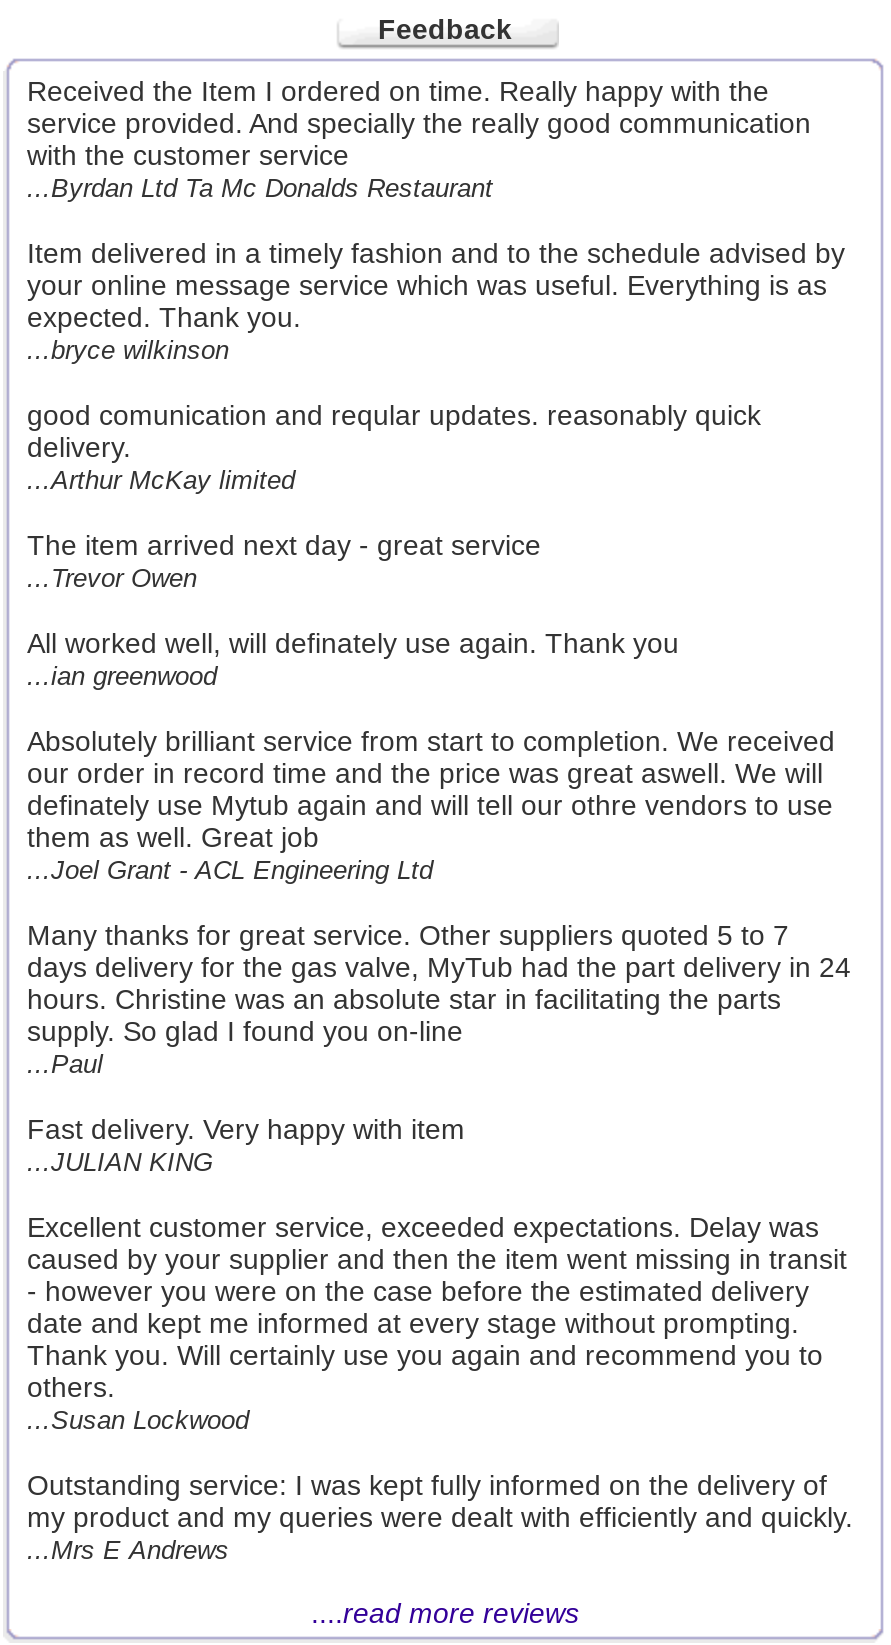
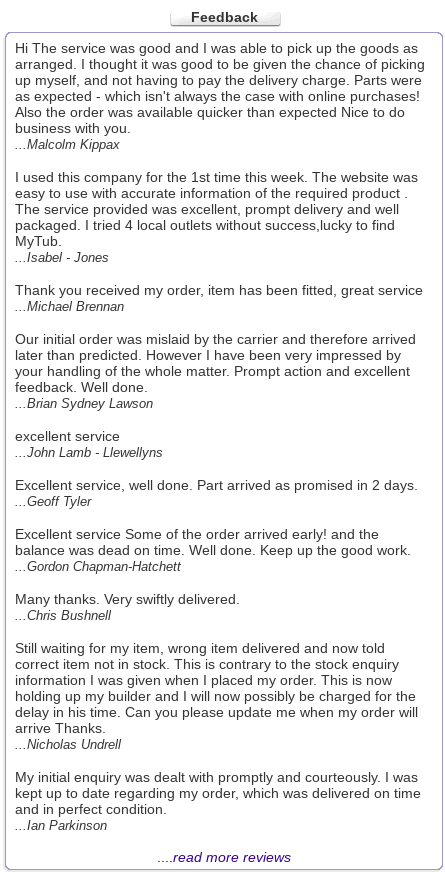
- Received the Item I ordered on time. Really happy with the
- service provided. And specially the really good communication
- with the customer service
- ...Byrdan Ltd Ta Mc Donalds Restaurant
+ Hi The service was good and I was able to pick up the goods as
+ arranged. I thought it was good to be given the chance of picking
+ up myself, and not having to pay the delivery charge. Parts were
+ as expected - which isn't always the case with online purchases!
+ Also the order was available quicker than expected Nice to do
+ business with you.
+ ...Malcolm Kippax

- Item delivered in a timely fashion and to the schedule advised by
- your online message service which was useful. Everything is as
- expected. Thank you.
- ...bryce wilkinson
+ I used this company for the 1st time this week. The website was
+ easy to use with accurate information of the required product .
+ The service provided was excellent, prompt delivery and well
+ packaged. I tried 4 local outlets without success,lucky to find
+ MyTub.
+ ...Isabel - Jones

- good comunication and reqular updates. reasonably quick
- delivery.
- ...Arthur McKay limited
+ Thank you received my order, item has been fitted, great service
+ ...Michael Brennan

- The item arrived next day - great service
- ...Trevor Owen
+ Our initial order was mislaid by the carrier and therefore arrived
+ later than predicted. However I have been very impressed by
+ your handling of the whole matter. Prompt action and excellent
+ feedback. Well done.
+ ...Brian Sydney Lawson

- All worked well, will definately use again. Thank you
- ...ian greenwood
+ excellent service
+ ...John Lamb - Llewellyns

- Absolutely brilliant service from start to completion. We received
- our order in record time and the price was great aswell. We will
- definately use Mytub again and will tell our othre vendors to use
- them as well. Great job
- ...Joel Grant - ACL Engineering Ltd
+ Excellent service, well done. Part arrived as promised in 2 days.
+ ...Geoff Tyler

- Many thanks for great service. Other suppliers quoted 5 to 7
- days delivery for the gas valve, MyTub had the part delivery in 24
- hours. Christine was an absolute star in facilitating the parts
- supply. So glad I found you on-line
- ...Paul
+ Excellent service Some of the order arrived early! and the
+ balance was dead on time. Well done. Keep up the good work.
+ ...Gordon Chapman-Hatchett

- Fast delivery. Very happy with item
- ...JULIAN KING
+ Many thanks. Very swiftly delivered.
+ ...Chris Bushnell

- Excellent customer service, exceeded expectations. Delay was
- caused by your supplier and then the item went missing in transit
- - however you were on the case before the estimated delivery
- date and kept me informed at every stage without prompting.
- Thank you. Will certainly use you again and recommend you to
- others.
- ...Susan Lockwood
+ Still waiting for my item, wrong item delivered and now told
+ correct item not in stock. This is contrary to the stock enquiry
+ information I was given when I placed my order. This is now
+ holding up my builder and I will now possibly be charged for the
+ delay in his time. Can you please update me when my order will
+ arrive Thanks.
+ ...Nicholas Undrell

- Outstanding service: I was kept fully informed on the delivery of
- my product and my queries were dealt with efficiently and quickly.
- ...Mrs E Andrews
+ My initial enquiry was dealt with promptly and courteously. I was
+ kept up to date regarding my order, which was delivered on time
+ and in perfect condition.
+ ...Ian Parkinson
